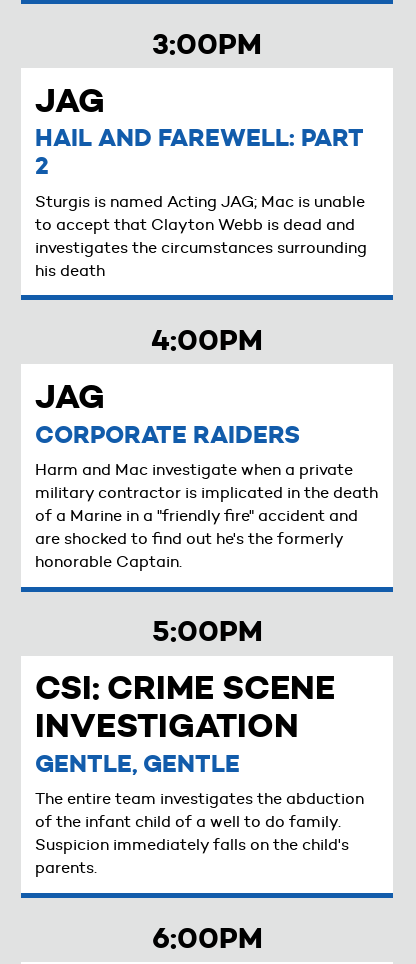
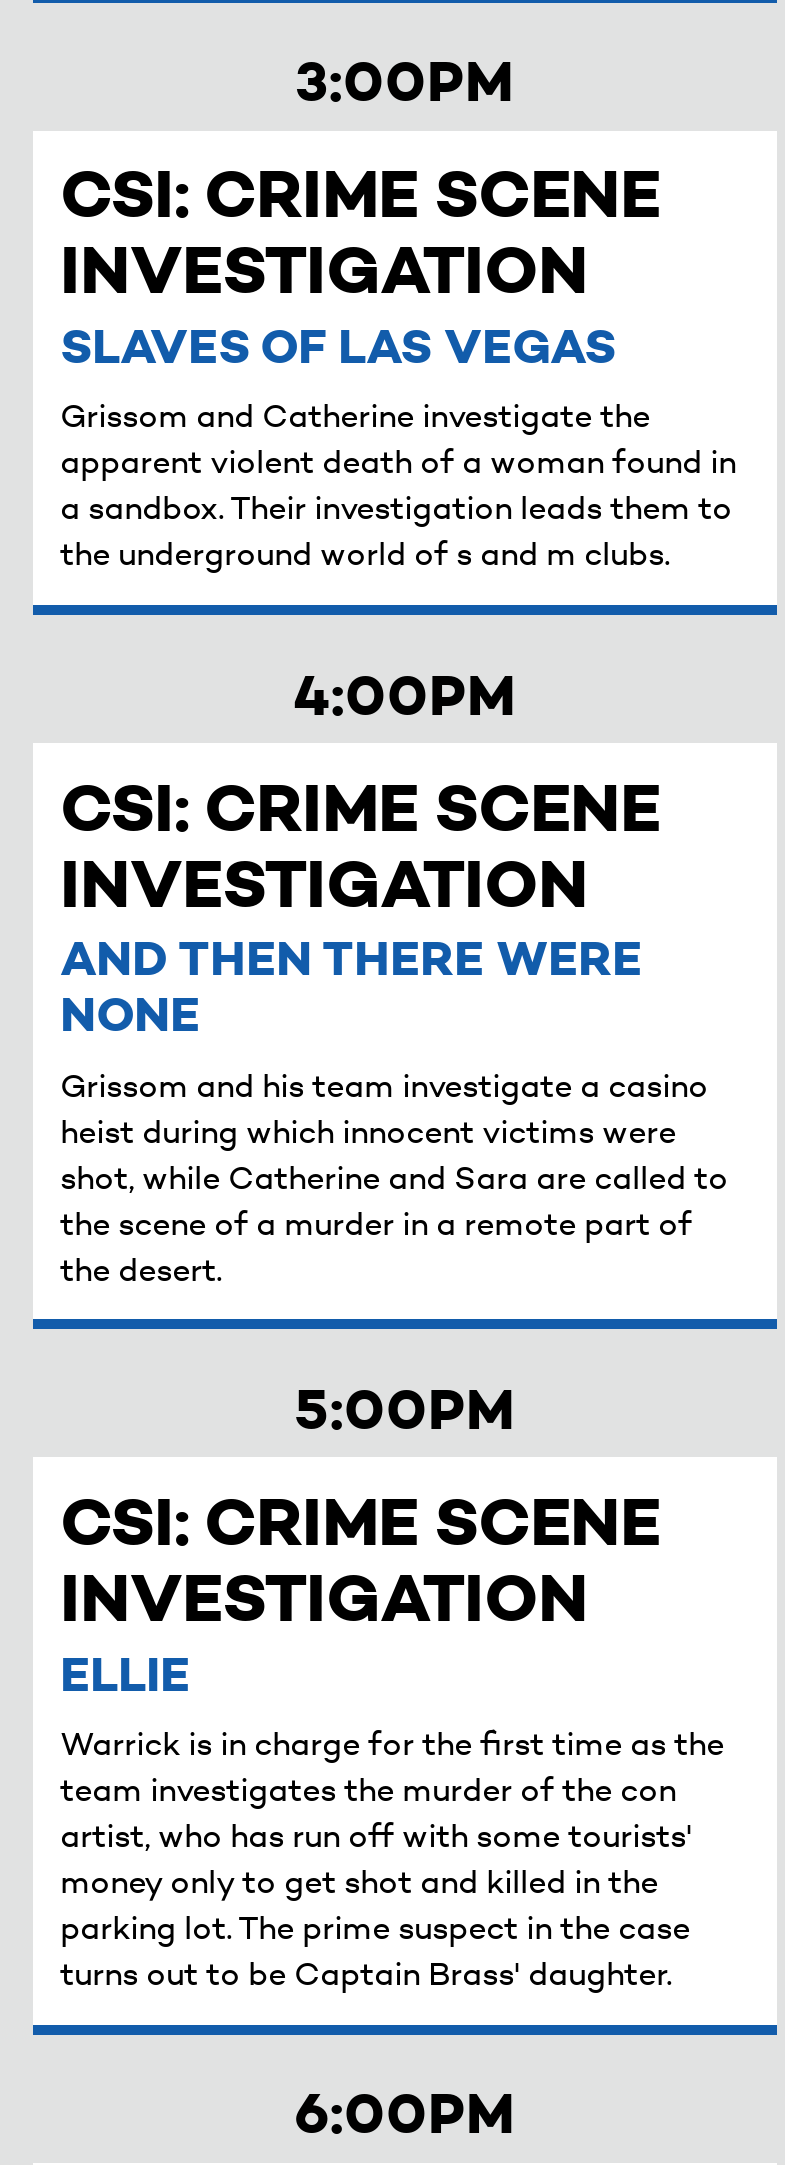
- JAG
- HAIL AND FAREWELL: PART
- 2
- Sturgis is named Acting JAG; Mac is unable
- to accept that Clayton Webb is dead and
- investigates the circumstances surrounding
- his death
+ CSI: CRIME SCENE
+ INVESTIGATION
+ SLAVES OF LAS VEGAS
+ Grissom and Catherine investigate the
+ apparent violent death of a woman found in
+ a sandbox. Their investigation leads them to
+ the underground world of s and m clubs.

- JAG
- CORPORATE RAIDERS
- Harm and Mac investigate when a private
- military contractor is implicated in the death
- of a Marine in a "friendly fire" accident and
- are shocked to find out he's the formerly
- honorable Captain.
+ CSI: CRIME SCENE
+ INVESTIGATION
+ AND THEN THERE WERE
+ NONE
+ Grissom and his team investigate a casino
+ heist during which innocent victims were
+ shot, while Catherine and Sara are called to
+ the scene of a murder in a remote part of
+ the desert.

- GENTLE, GENTLE
- The entire team investigates the abduction
- of the infant child of a well to do family.
- Suspicion immediately falls on the child's
- parents.
+ ELLIE
+ Warrick is in charge for the first time as the
+ team investigates the murder of the con
+ artist, who has run off with some tourists'
+ money only to get shot and killed in the
+ parking lot. The prime suspect in the case
+ turns out to be Captain Brass' daughter.
